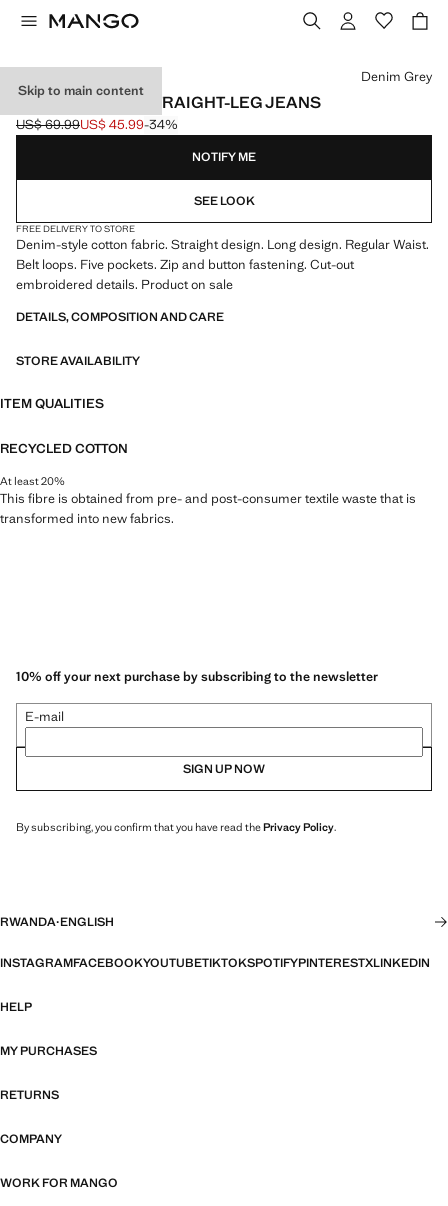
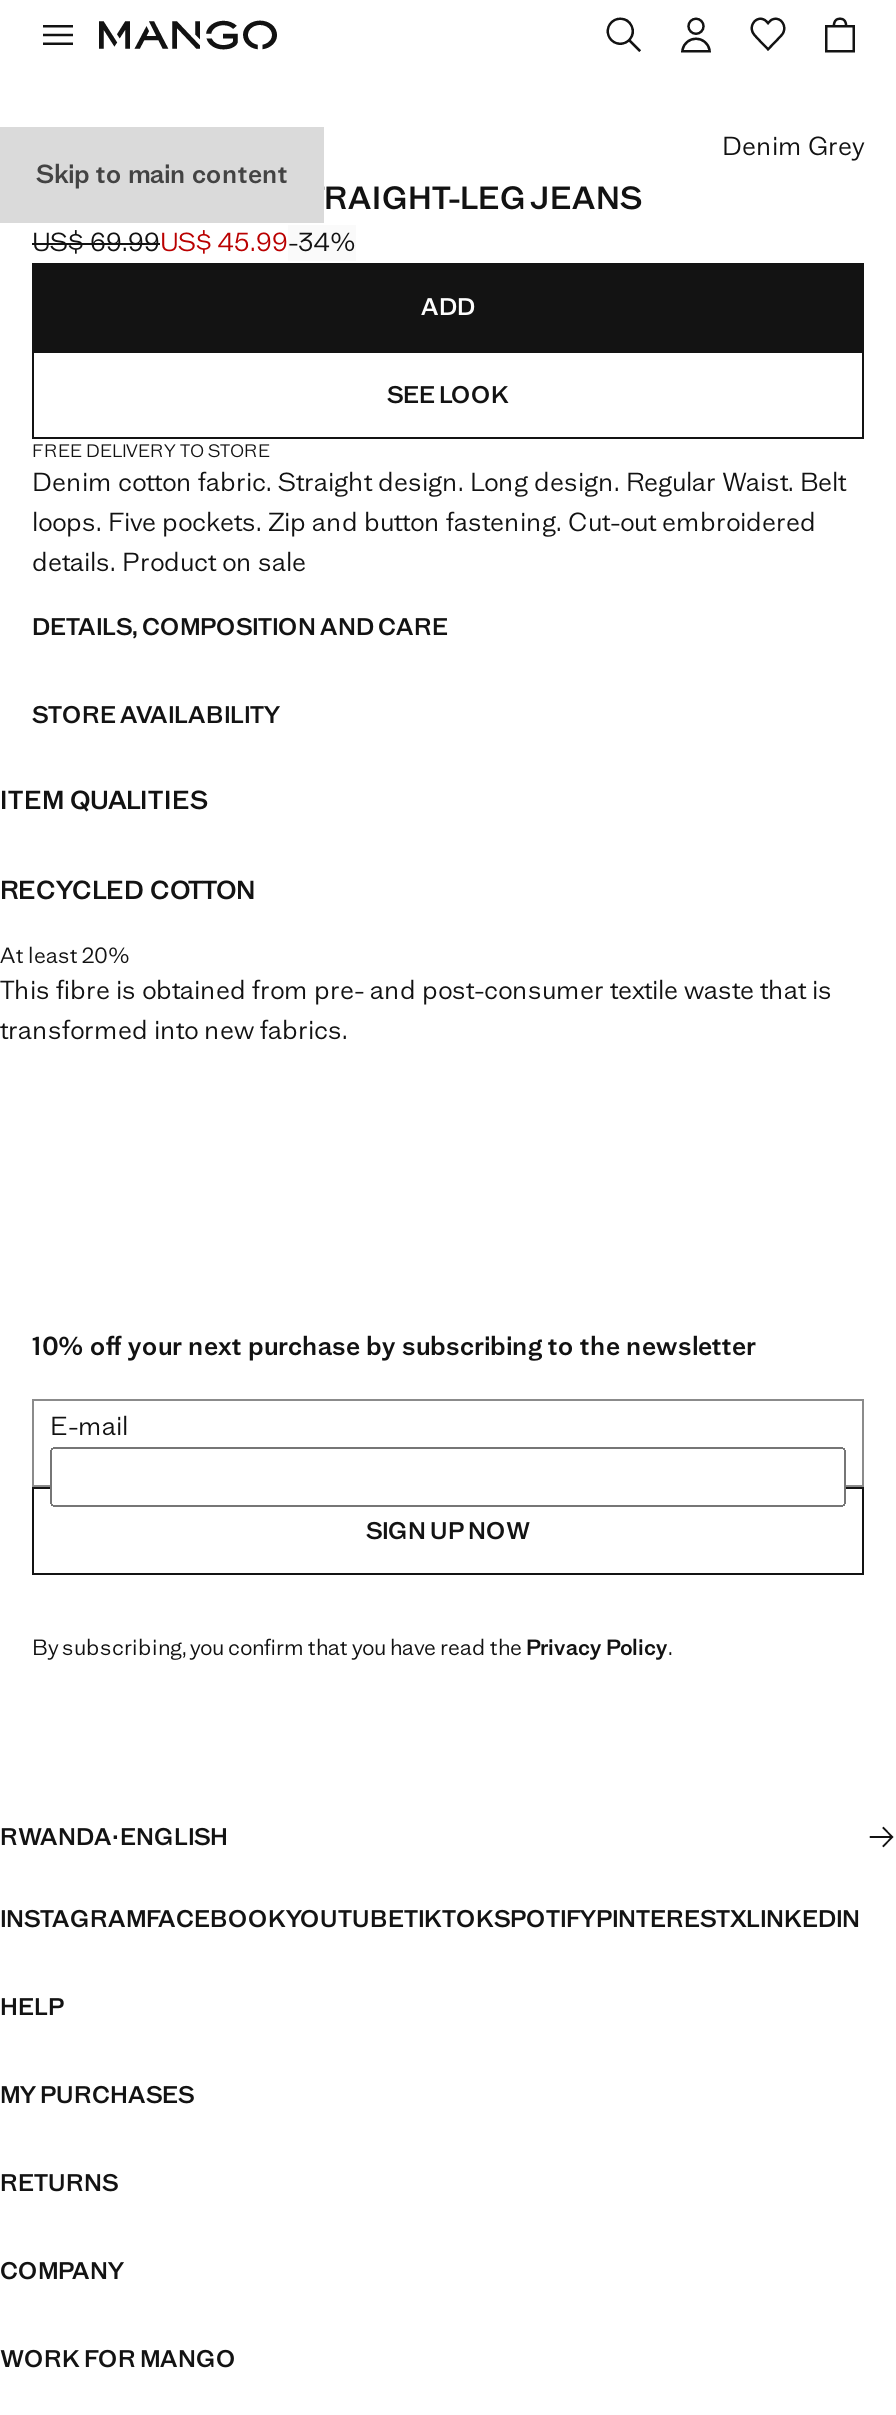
- NOTIFY ME
+ ADD

- Denim-style cotton fabric. Straight design. Long design. Regular Waist.
- Belt loops. Five pockets. Zip and button fastening. Cut-out
- embroidered details. Product on sale
+ Denim cotton fabric. Straight design. Long design. Regular Waist. Belt
+ loops. Five pockets. Zip and button fastening. Cut-out embroidered
+ details. Product on sale
